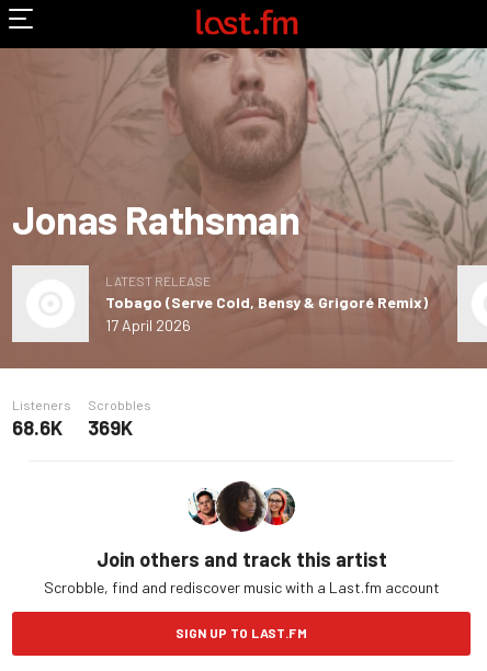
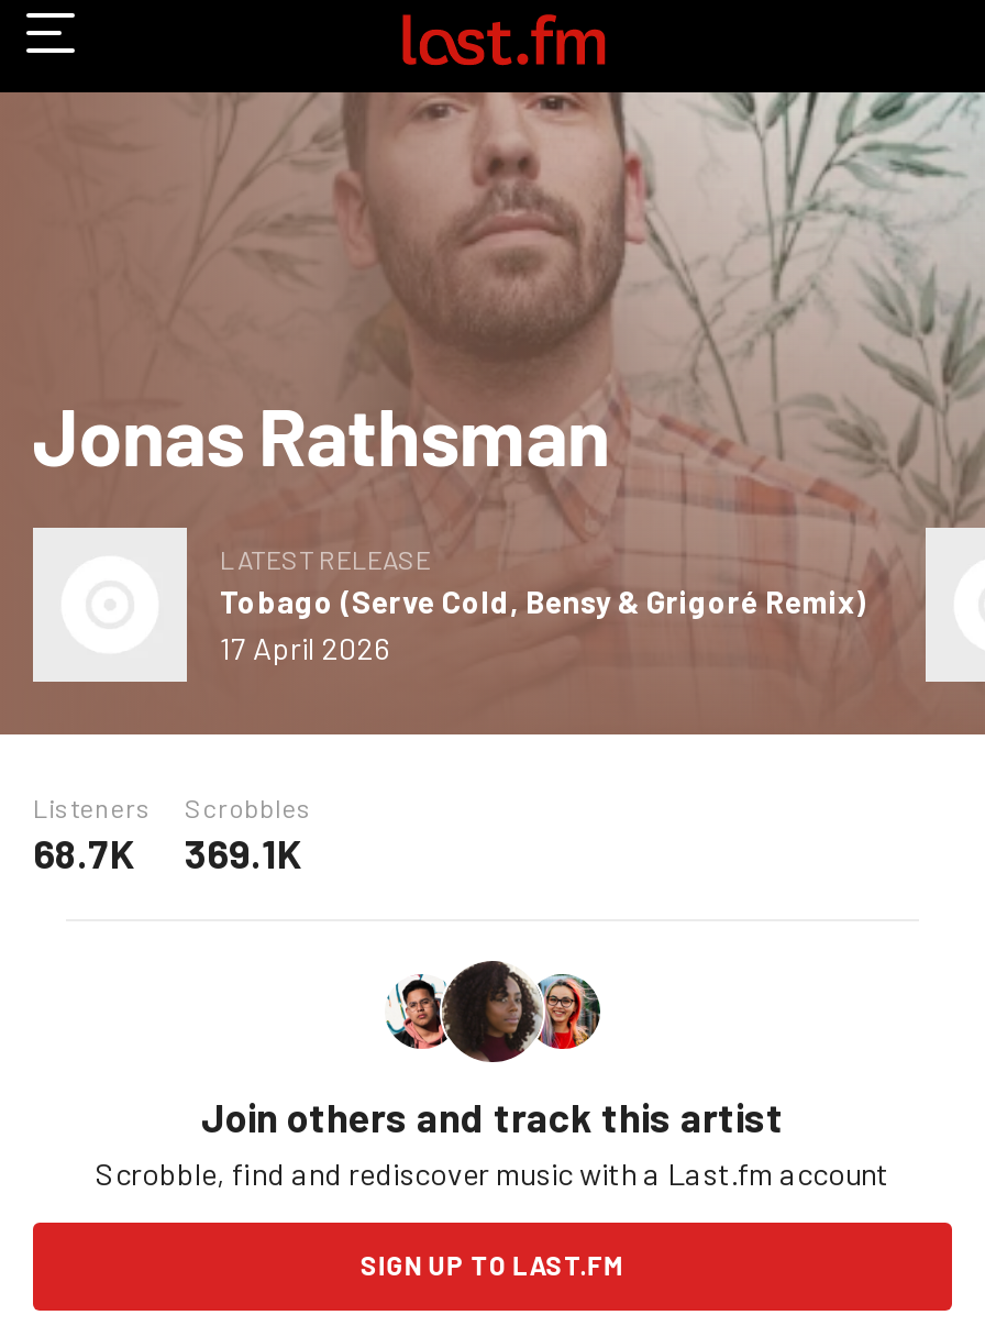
- 68.6K
+ 68.7K

- 369K
+ 369.1K
